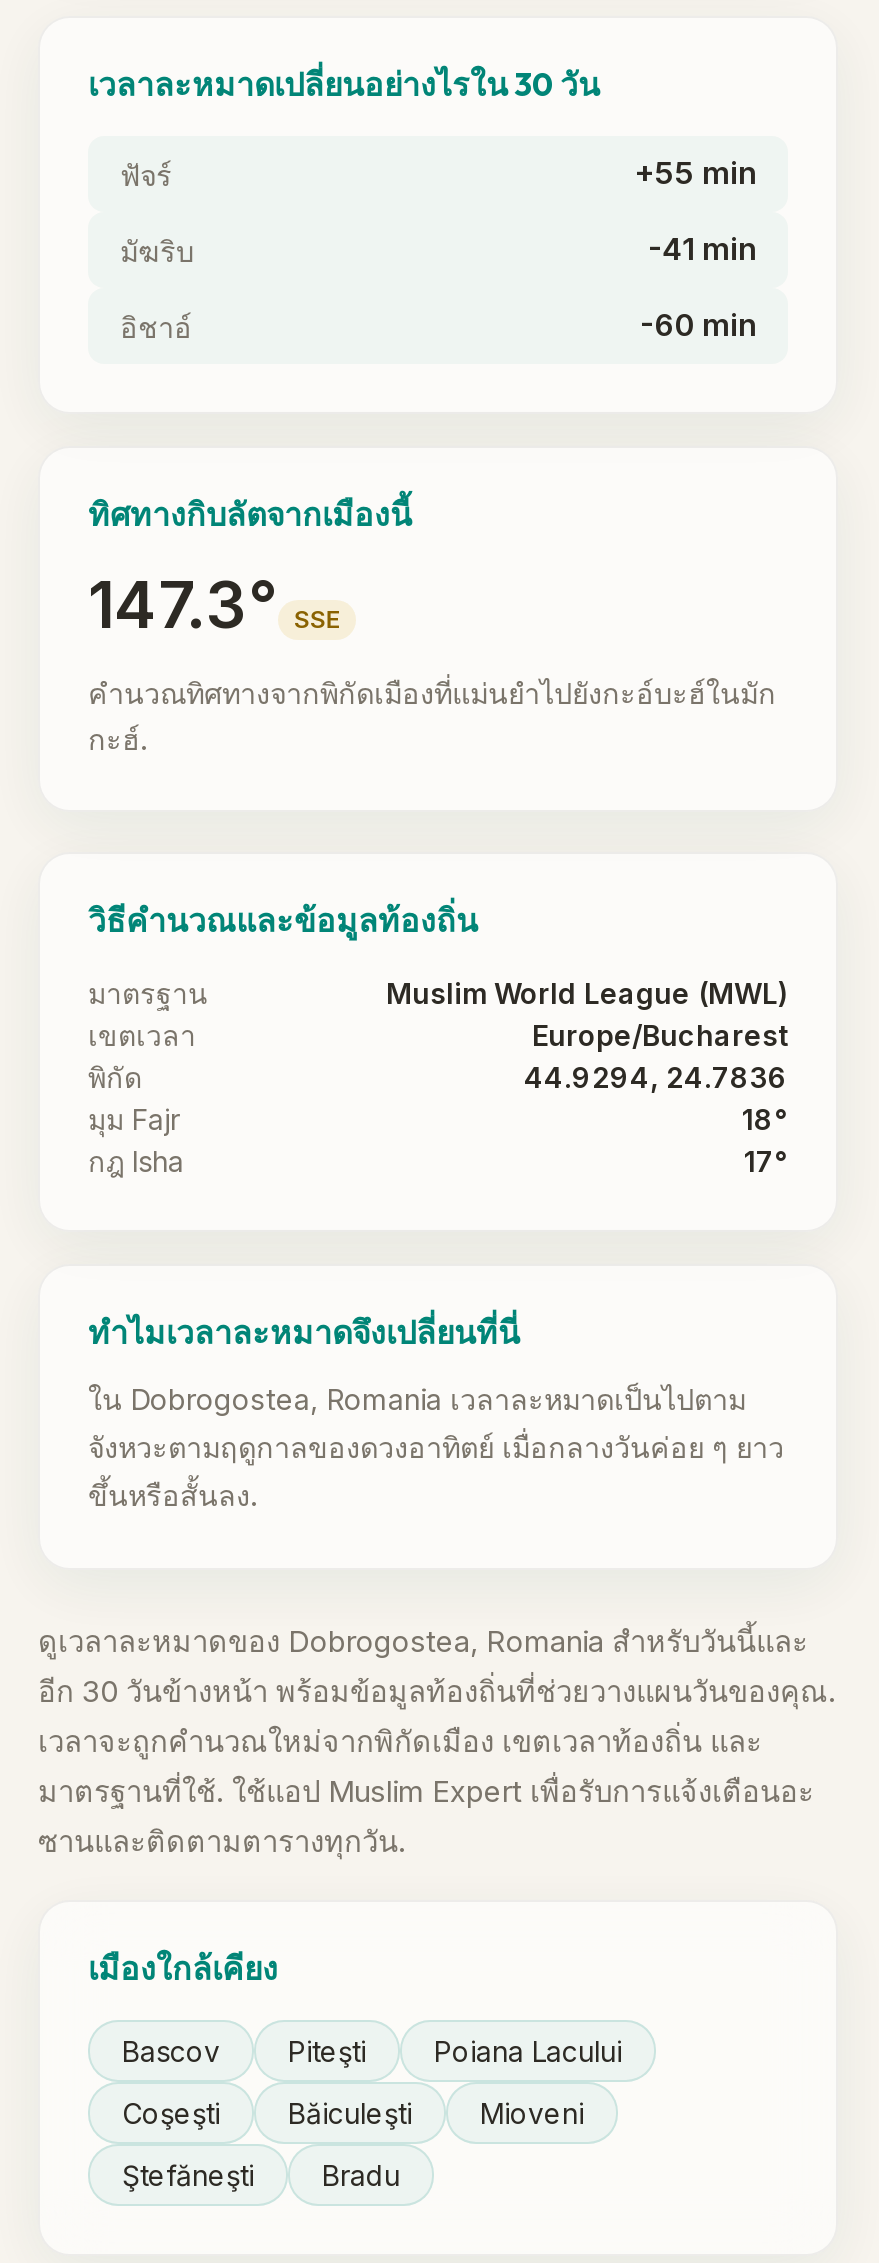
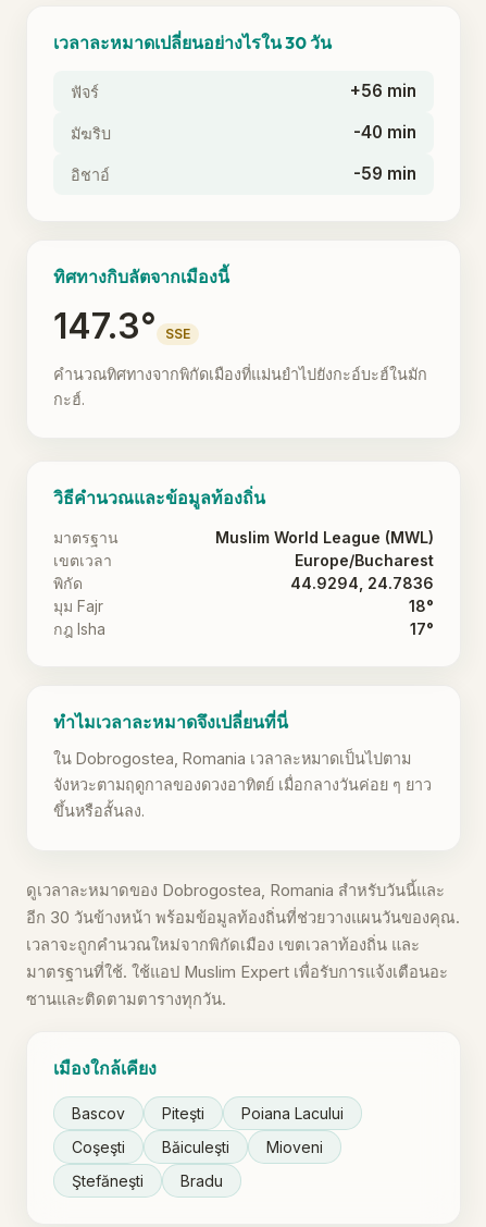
- +55 min
+ +56 min

- -41 min
+ -40 min

- -60 min
+ -59 min
